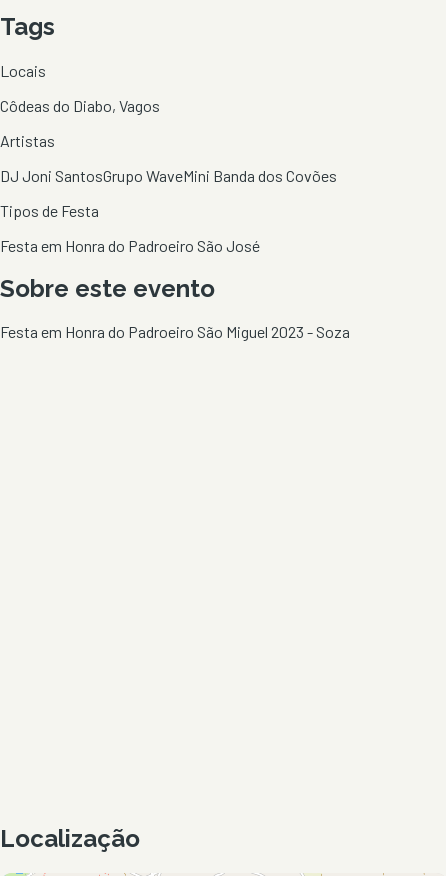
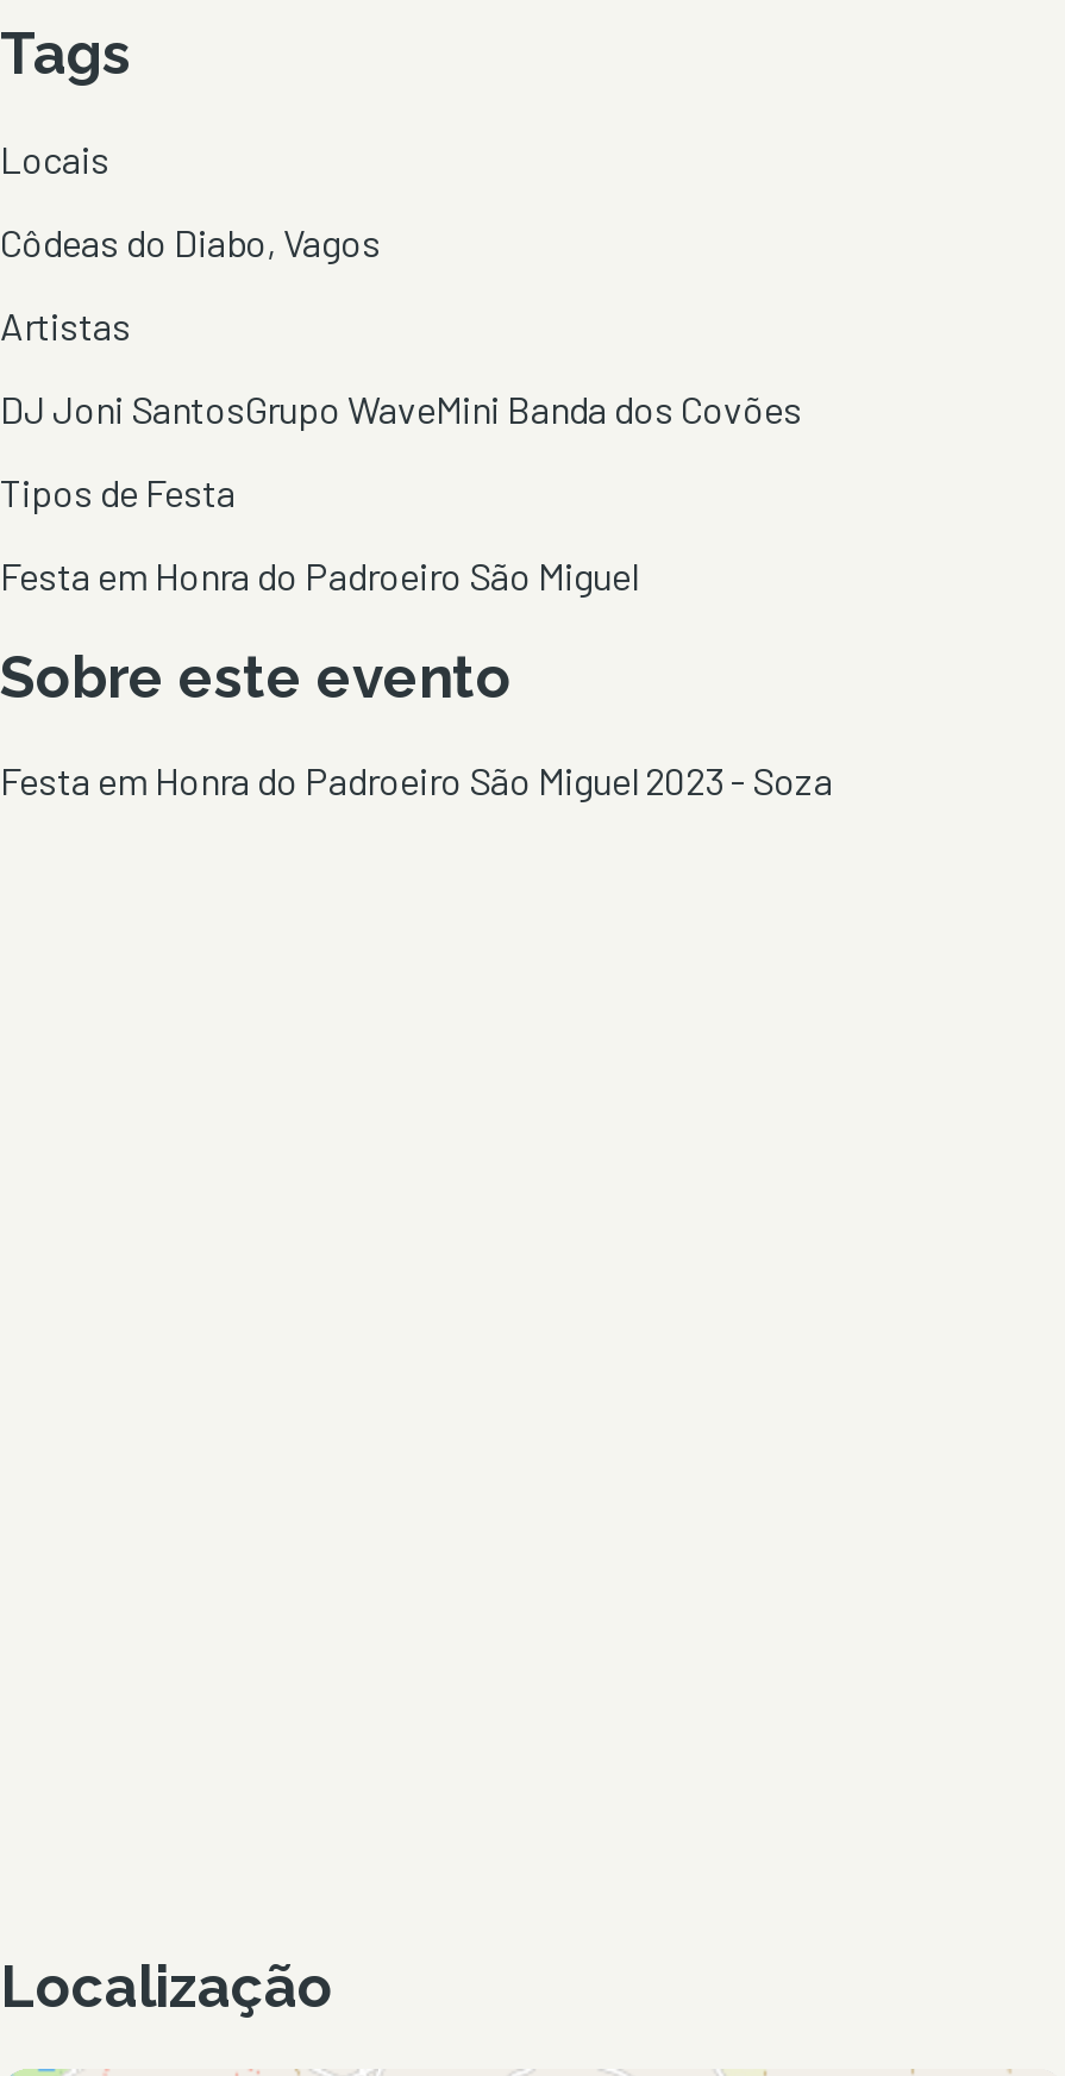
- Festa em Honra do Padroeiro São José
+ Festa em Honra do Padroeiro São Miguel
